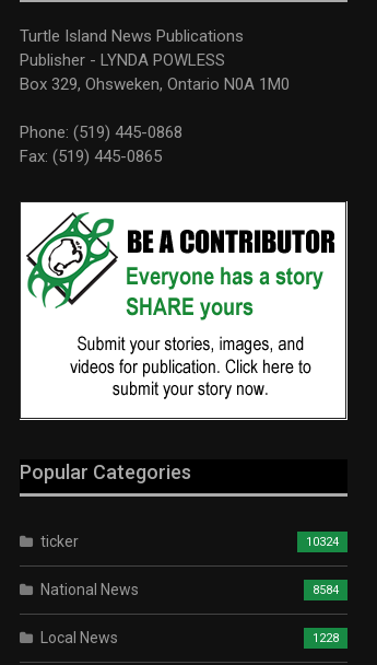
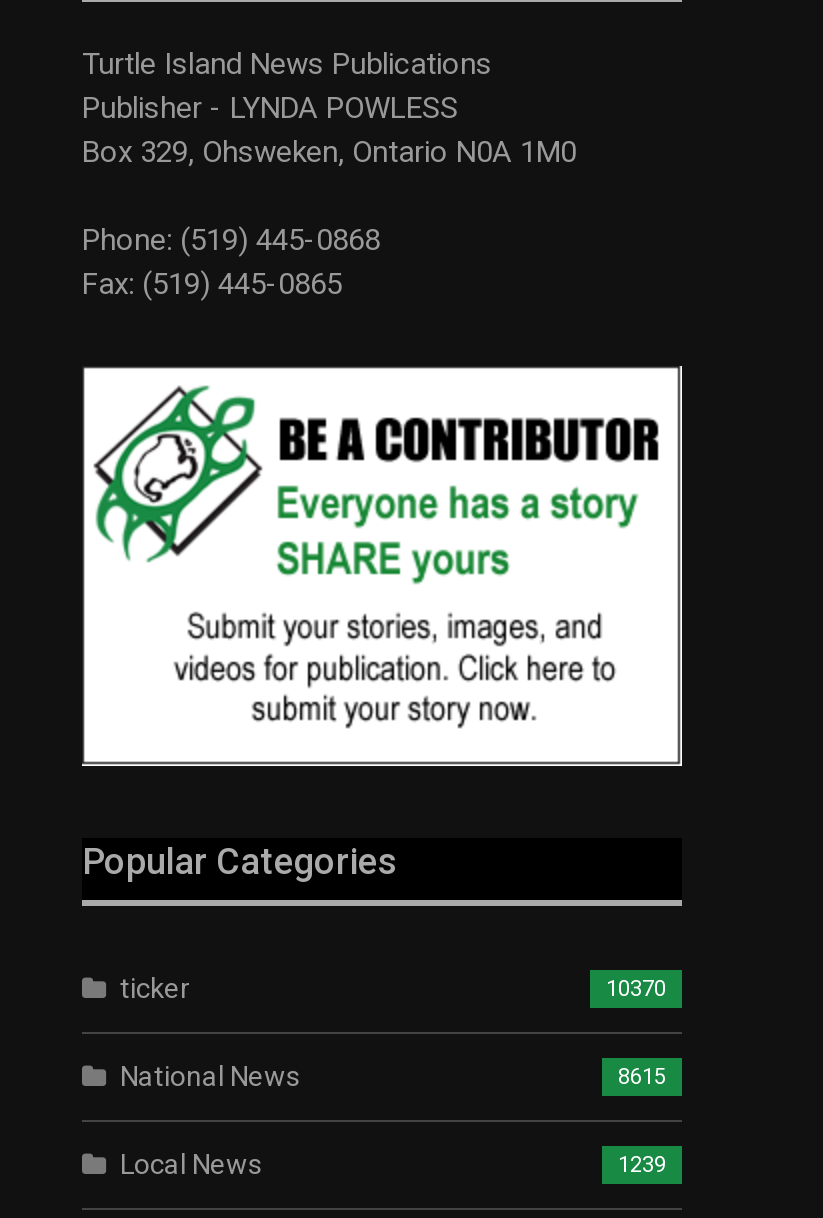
- 10324
+ 10370

- 8584
+ 8615

- 1228
+ 1239
